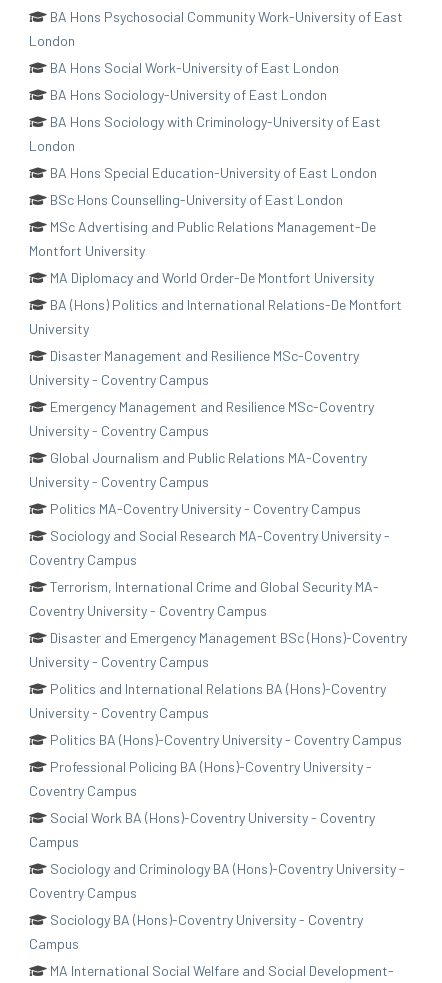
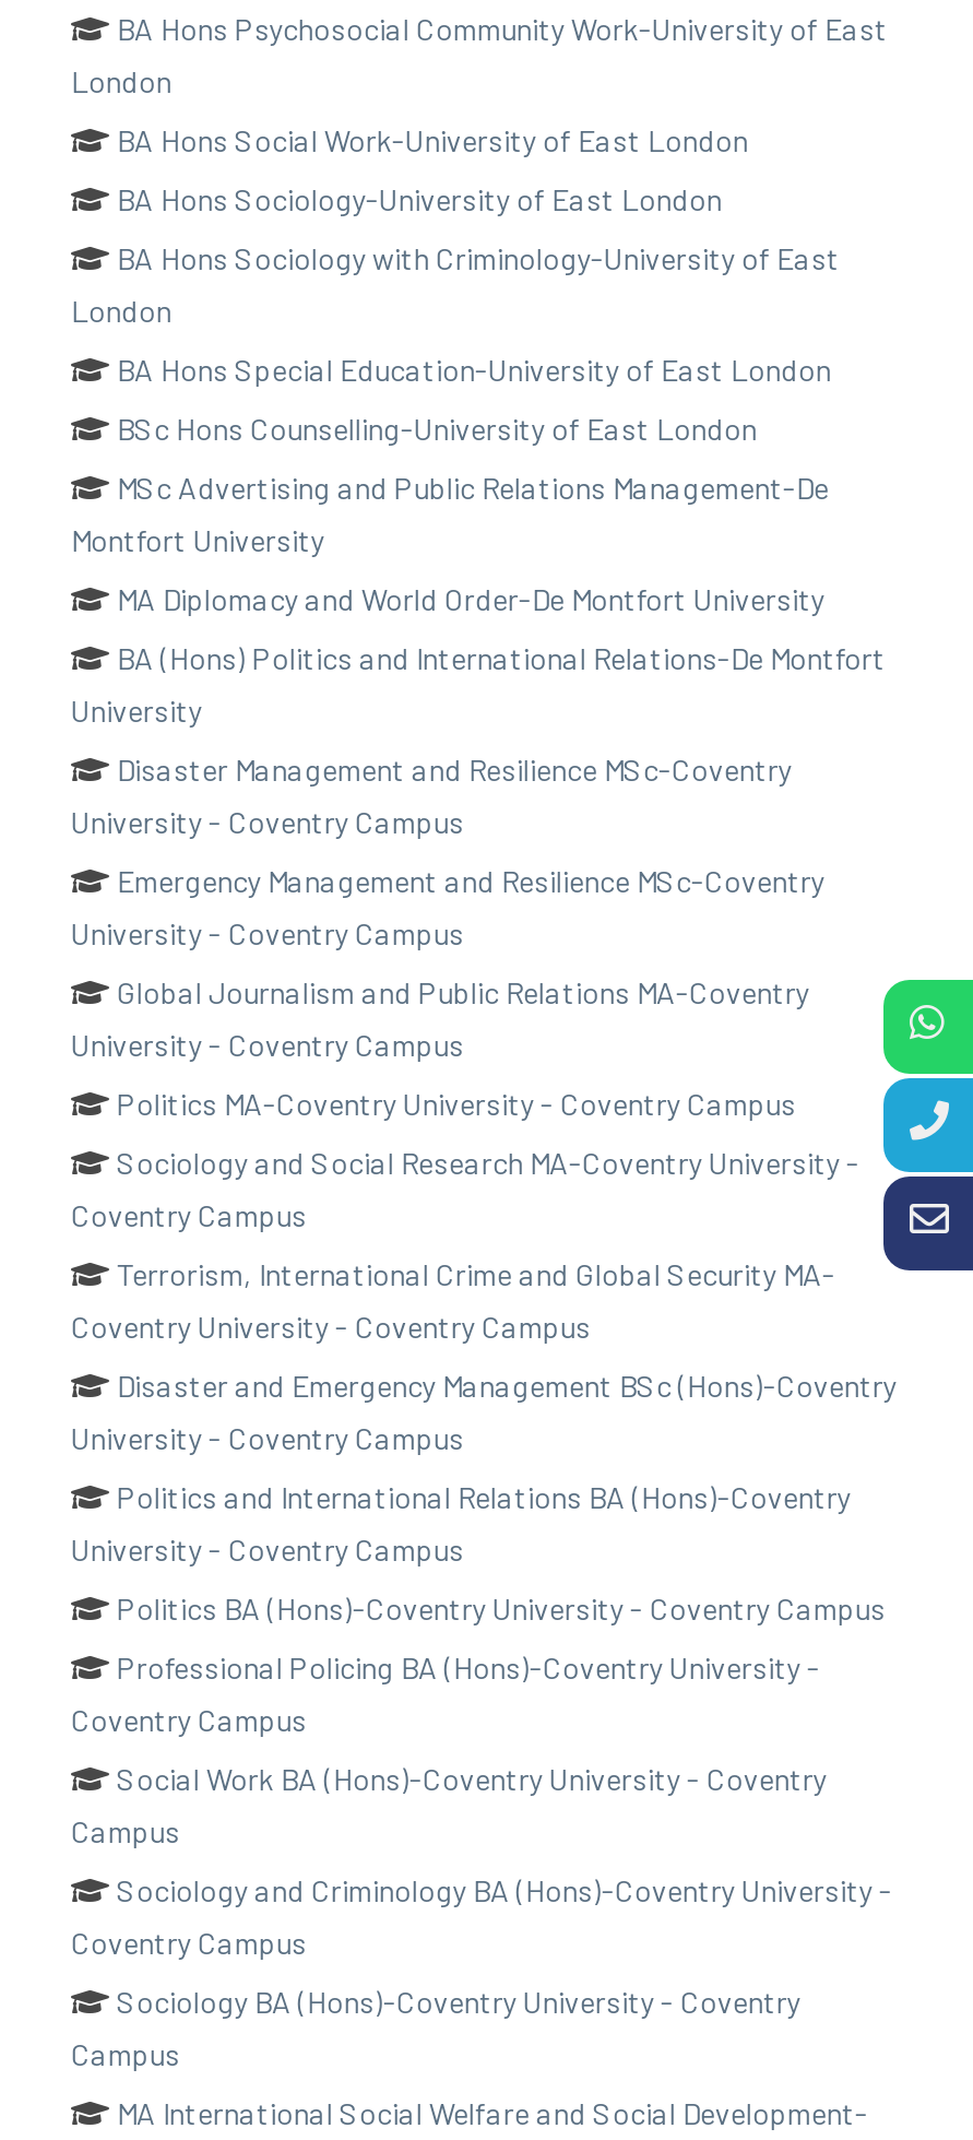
+ [image]
